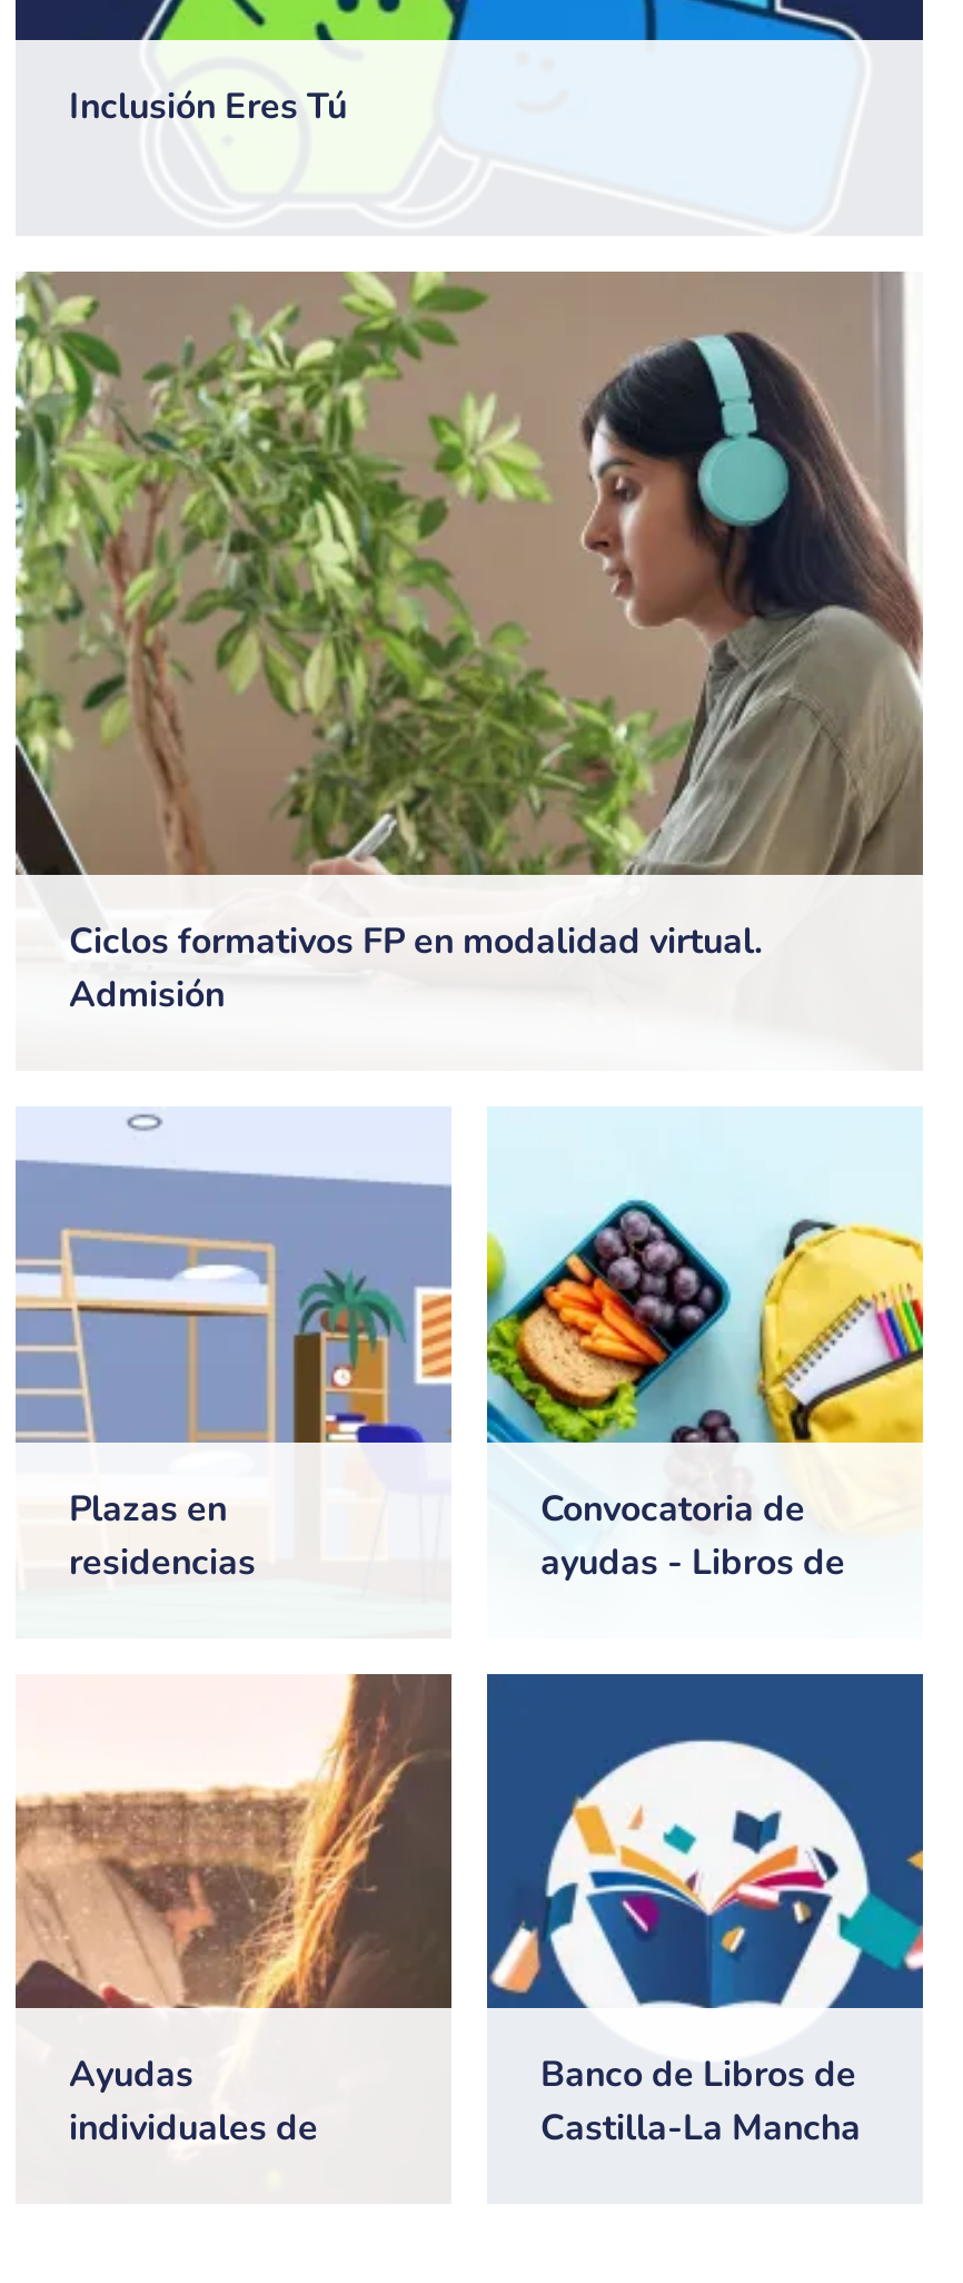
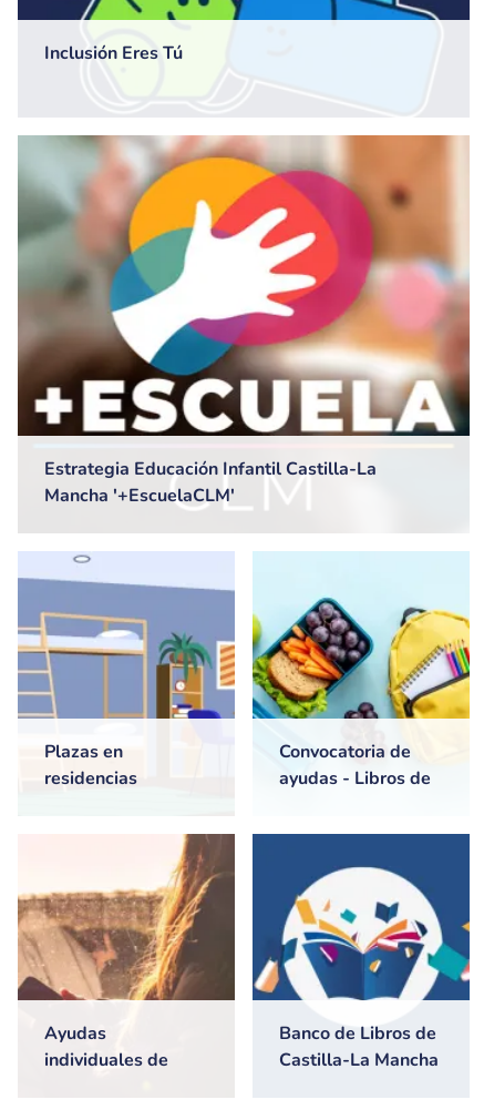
- [image]
- Ciclos formativos FP en modalidad virtual.
- Admisión
+ [image]
+ Estrategia Educación Infantil Castilla-La
+ Mancha '+EscuelaCLM'
